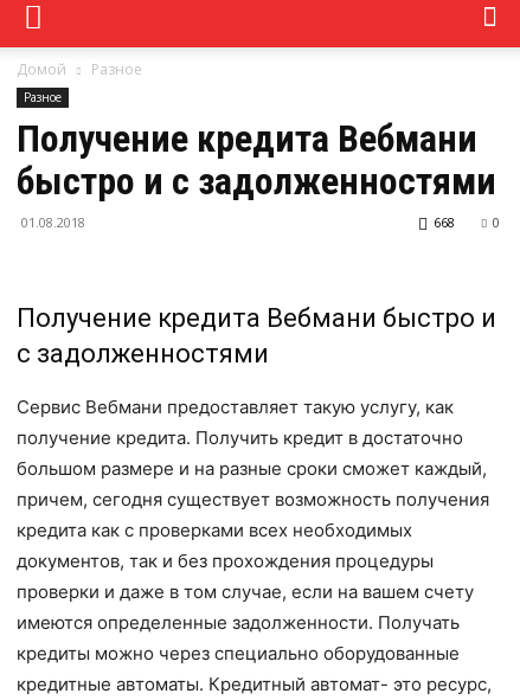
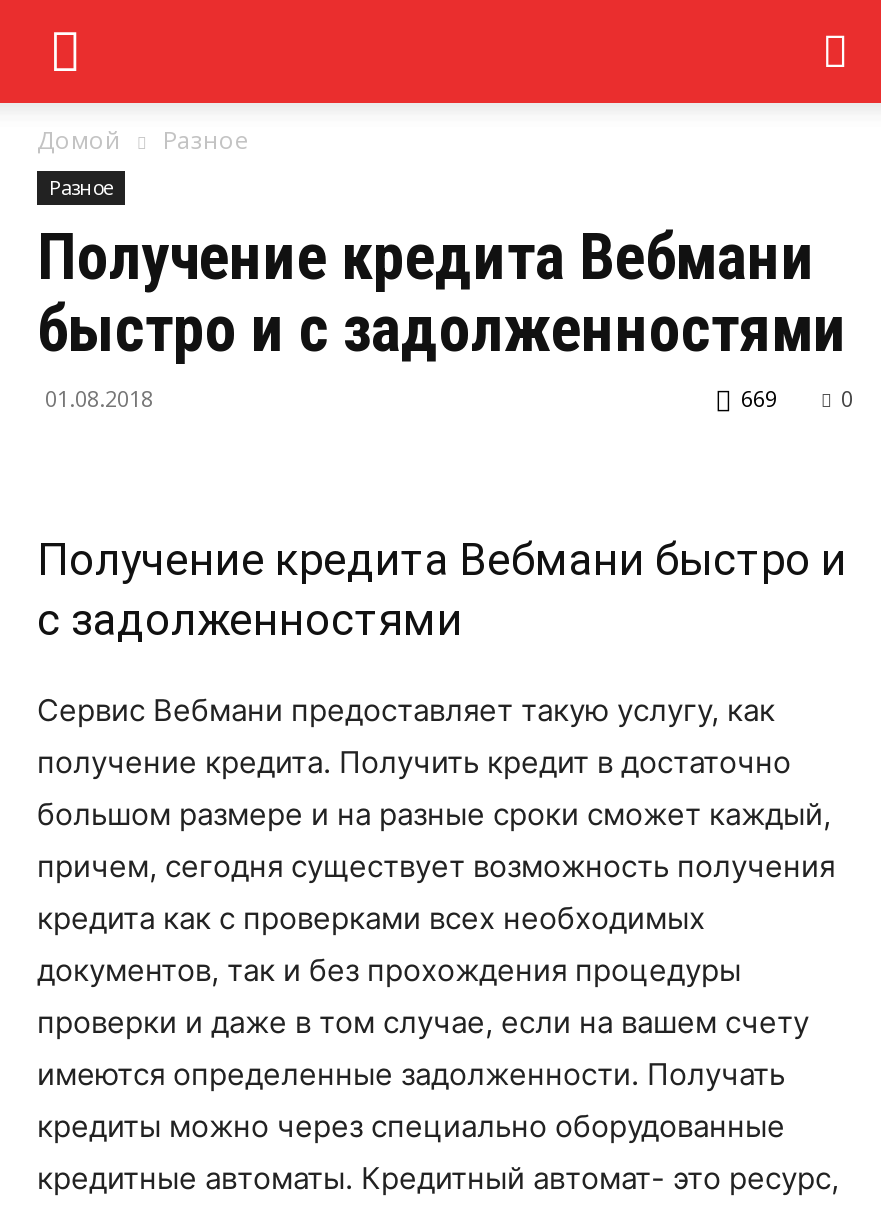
- 668
+ 669
